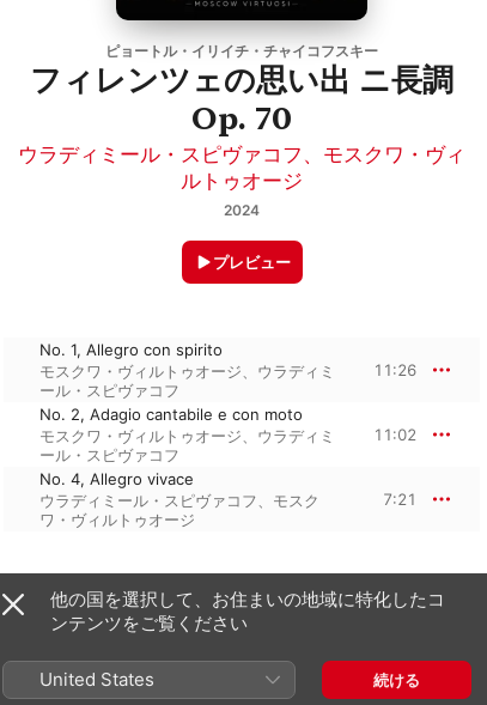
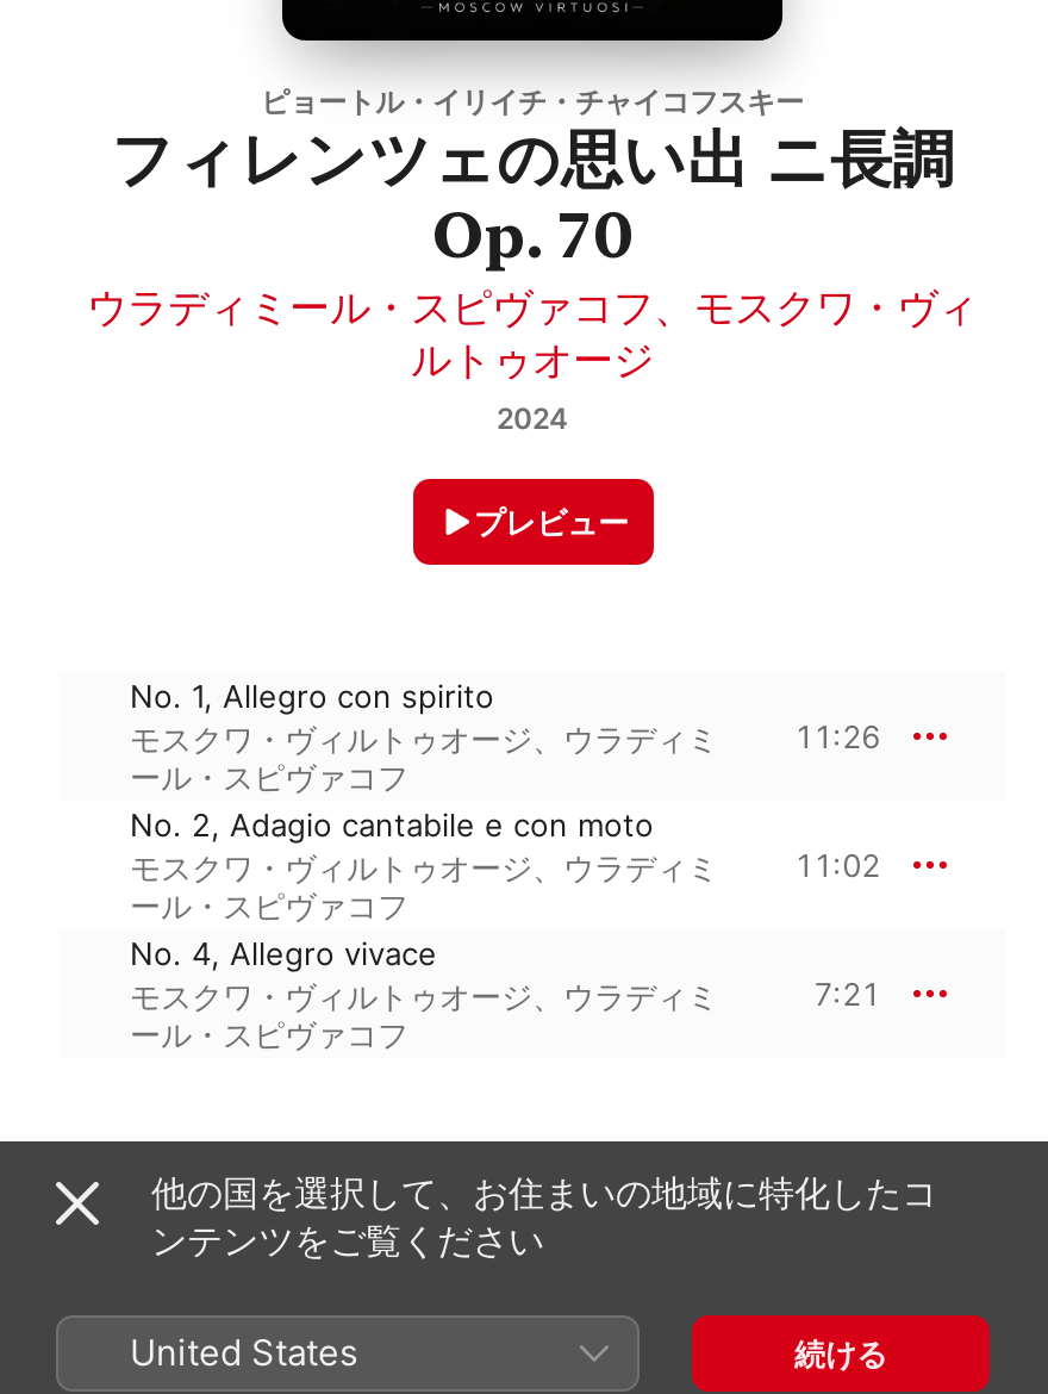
- ウラディミール・スピヴァコフ、モスク
- ワ・ヴィルトゥオージ
+ モスクワ・ヴィルトゥオージ、ウラディミ
+ ール・スピヴァコフ
